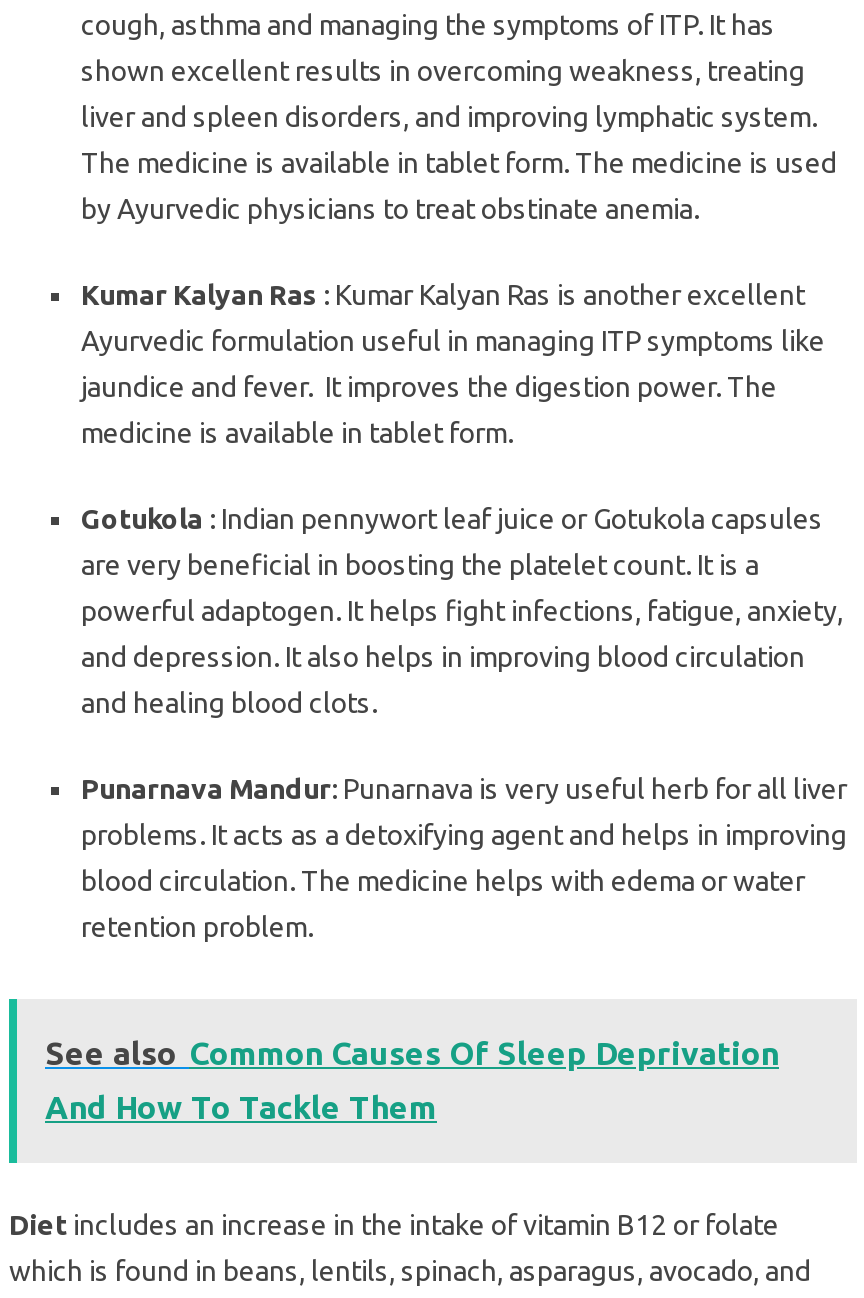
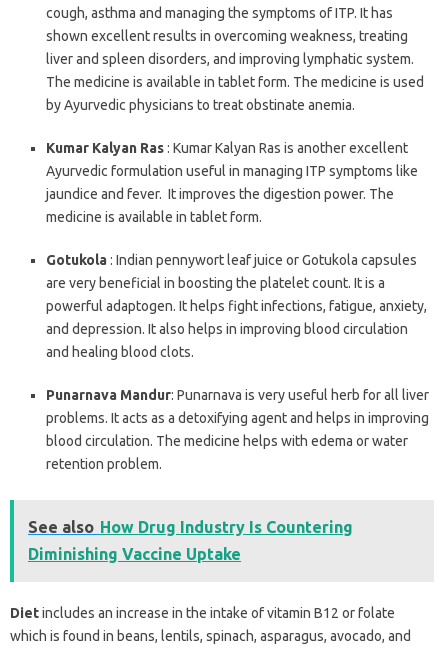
- See also Common Causes Of Sleep Deprivation
+ See also How Drug Industry Is Countering

- And How To Tackle Them
+ Diminishing Vaccine Uptake
